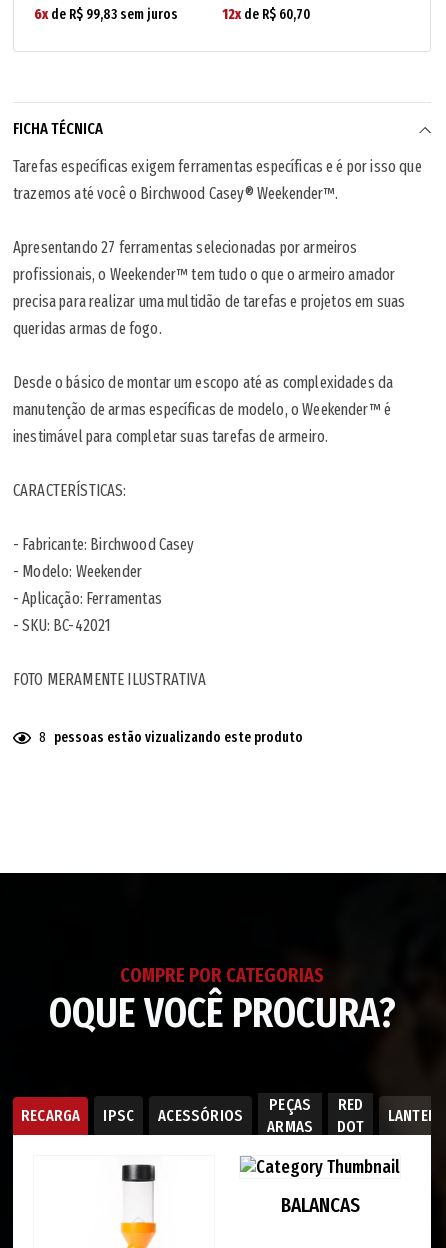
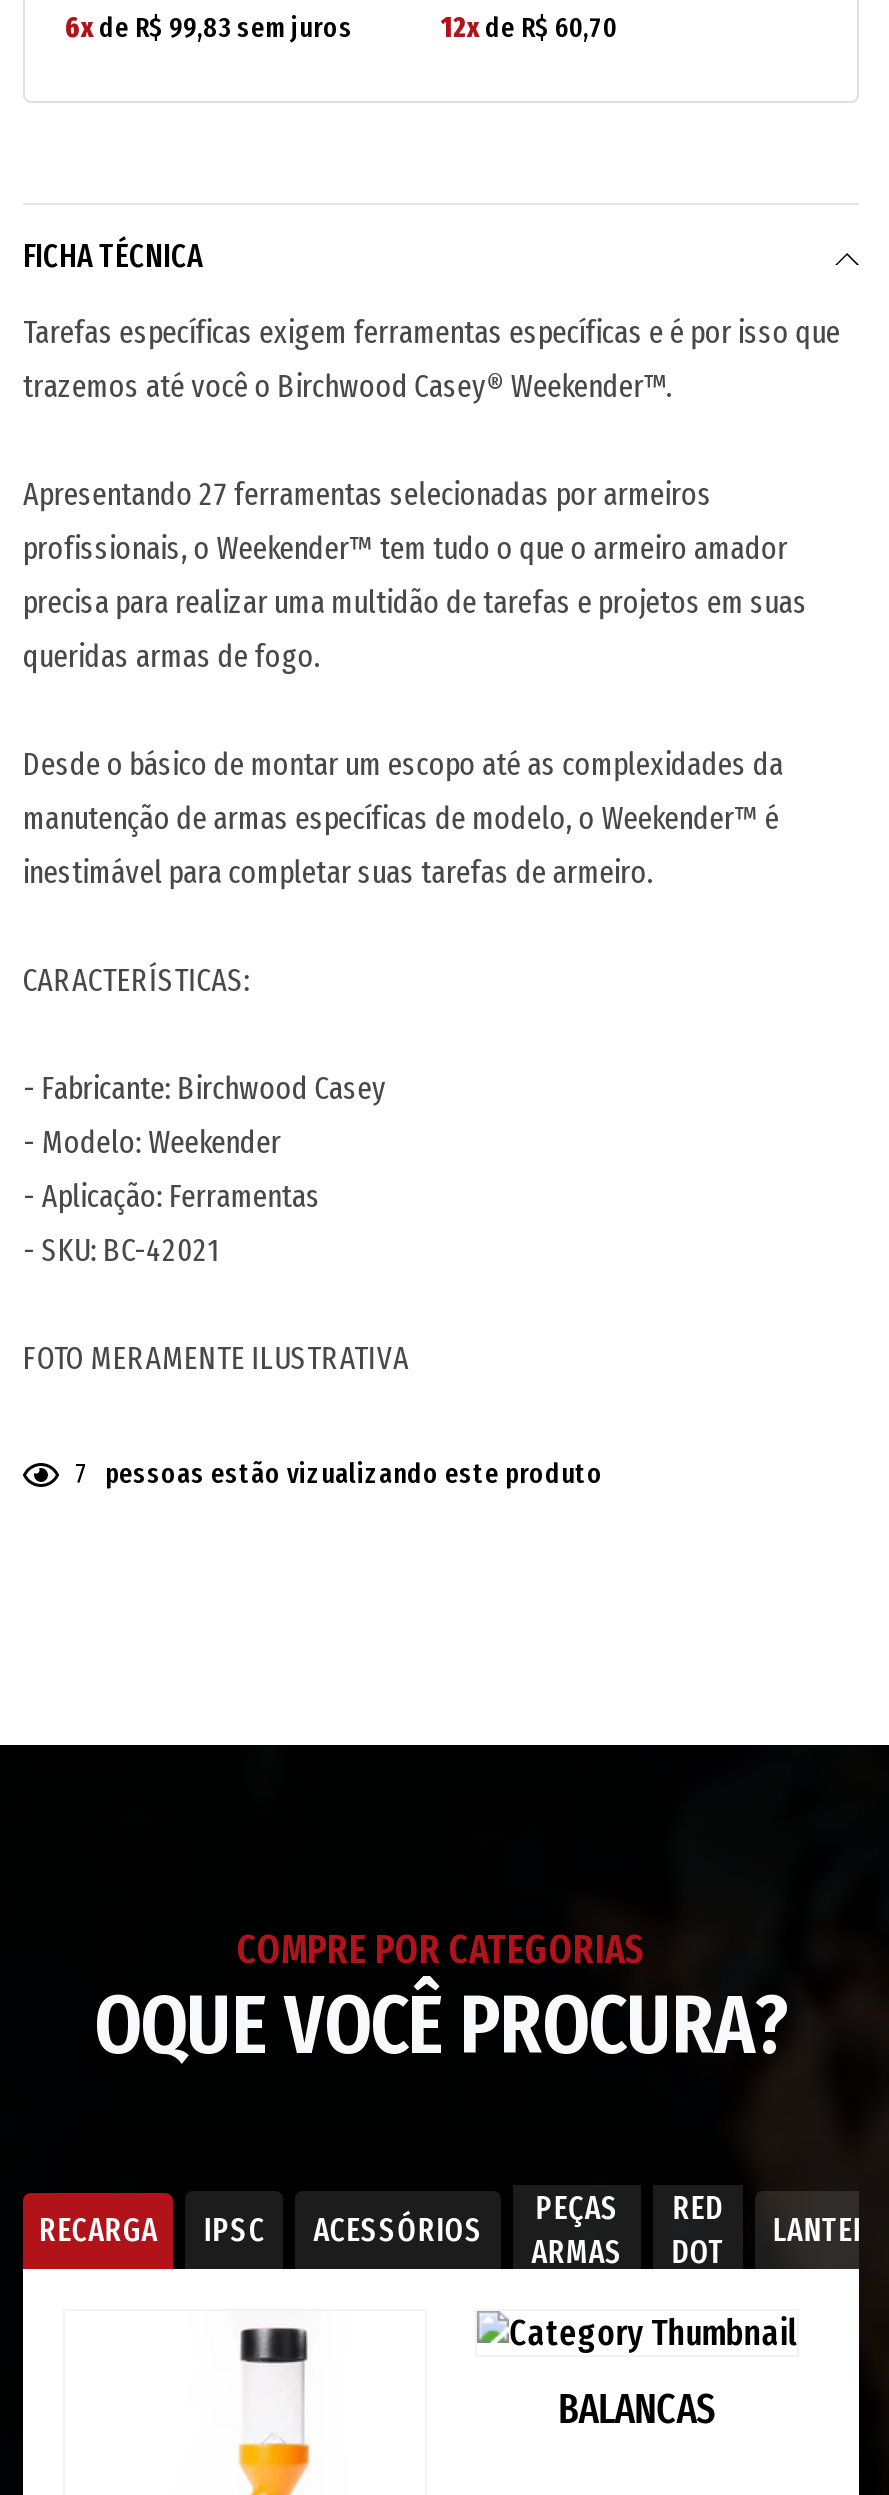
- 8 pessoas estão vizualizando este produto
+ 7 pessoas estão vizualizando este produto
